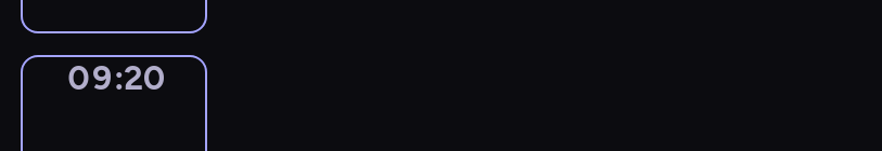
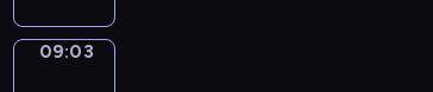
- 09:20
+ 09:03
